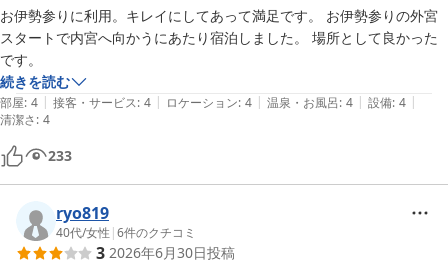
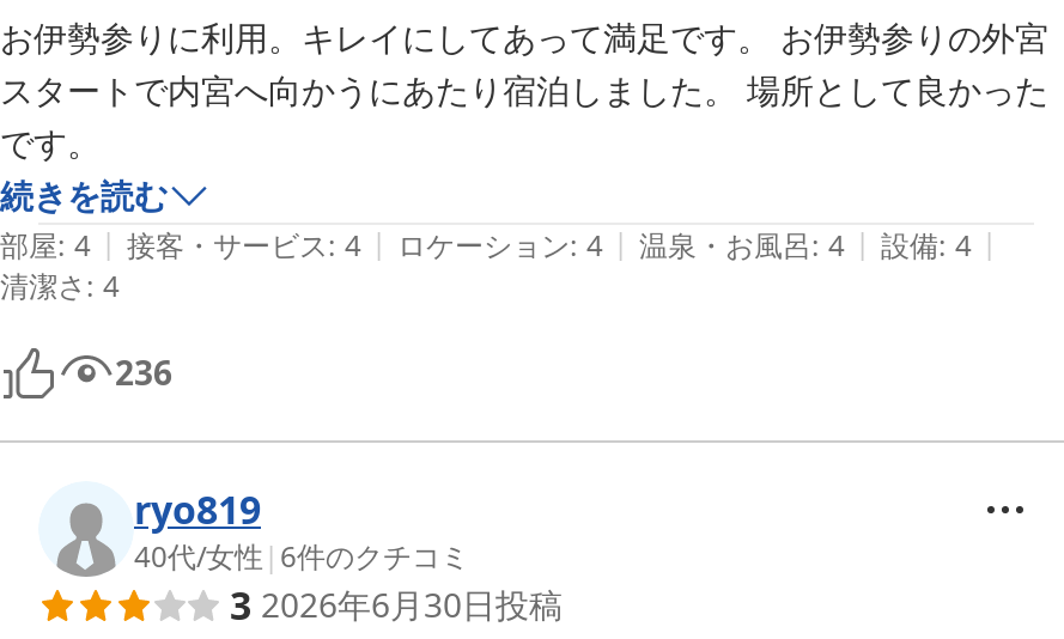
- 233
+ 236
